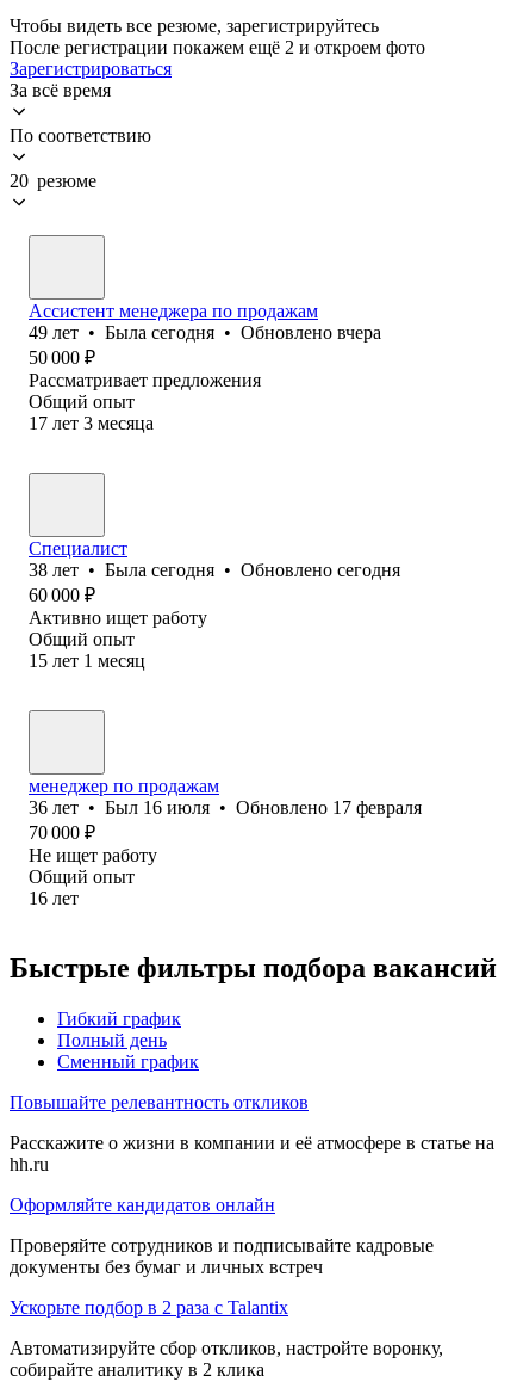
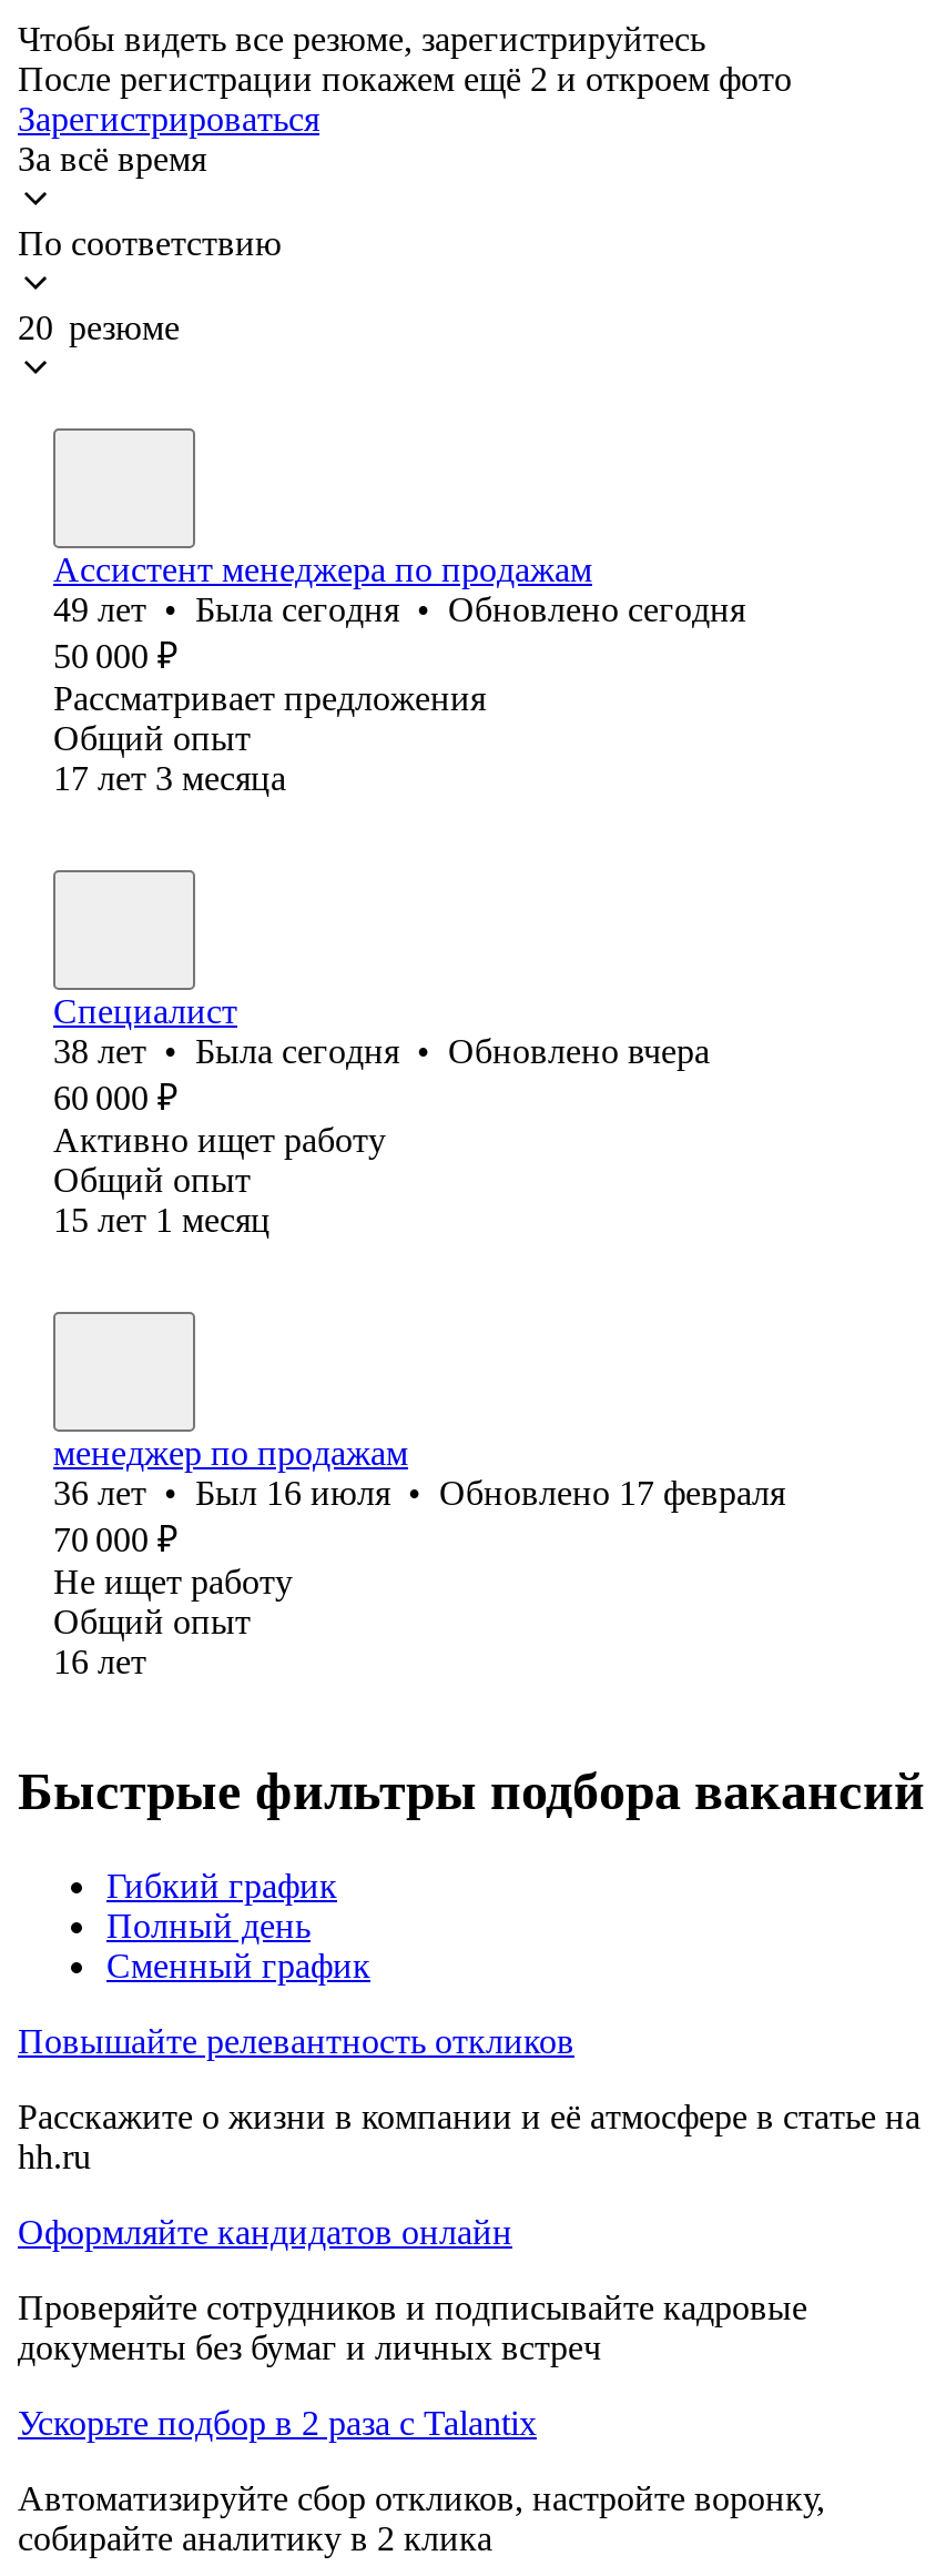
- 49 лет • Была сегодня • Обновлено вчера
+ 49 лет • Была сегодня • Обновлено сегодня

- 38 лет • Была сегодня • Обновлено сегодня
+ 38 лет • Была сегодня • Обновлено вчера
